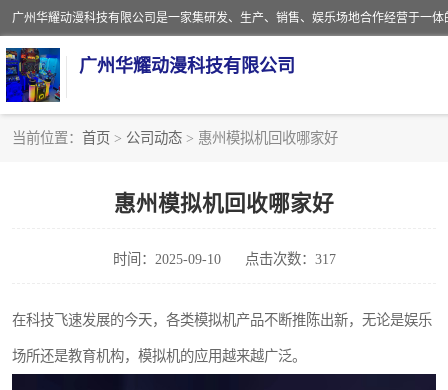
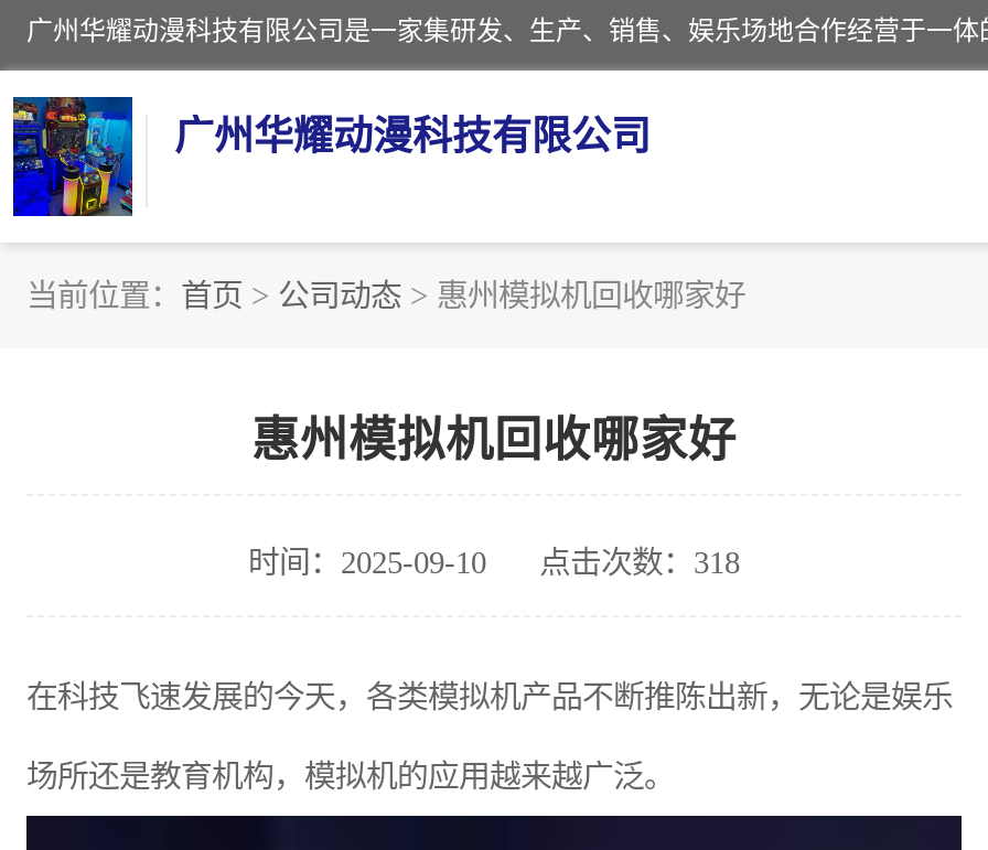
- 时间：2025-09-10 点击次数：317
+ 时间：2025-09-10 点击次数：318
